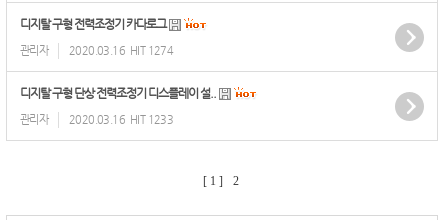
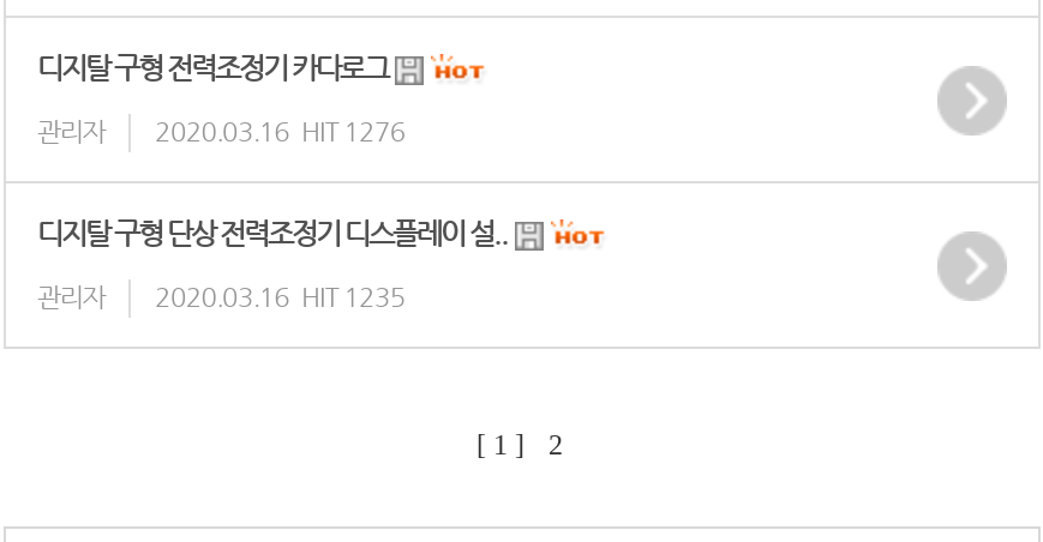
- 관리자 2020.03.16 HIT 1274
+ 관리자 2020.03.16 HIT 1276

- 관리자 2020.03.16 HIT 1233
+ 관리자 2020.03.16 HIT 1235
